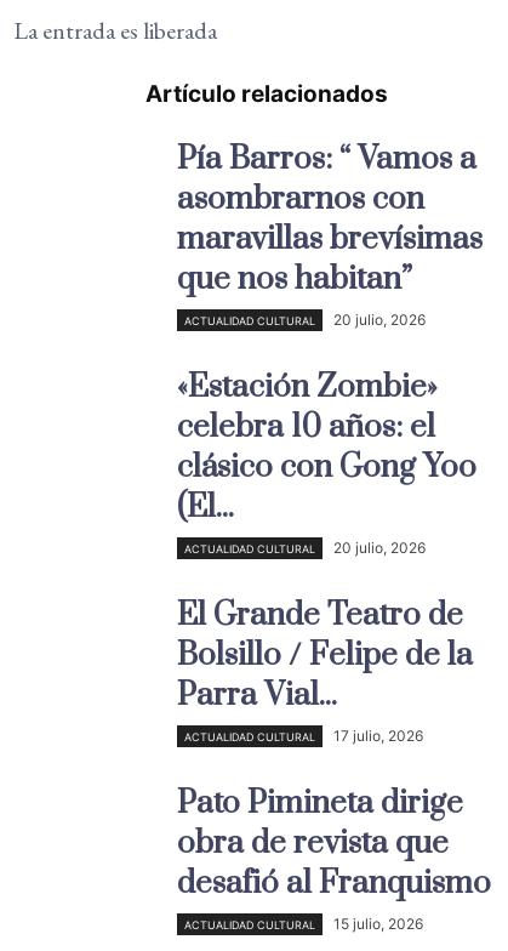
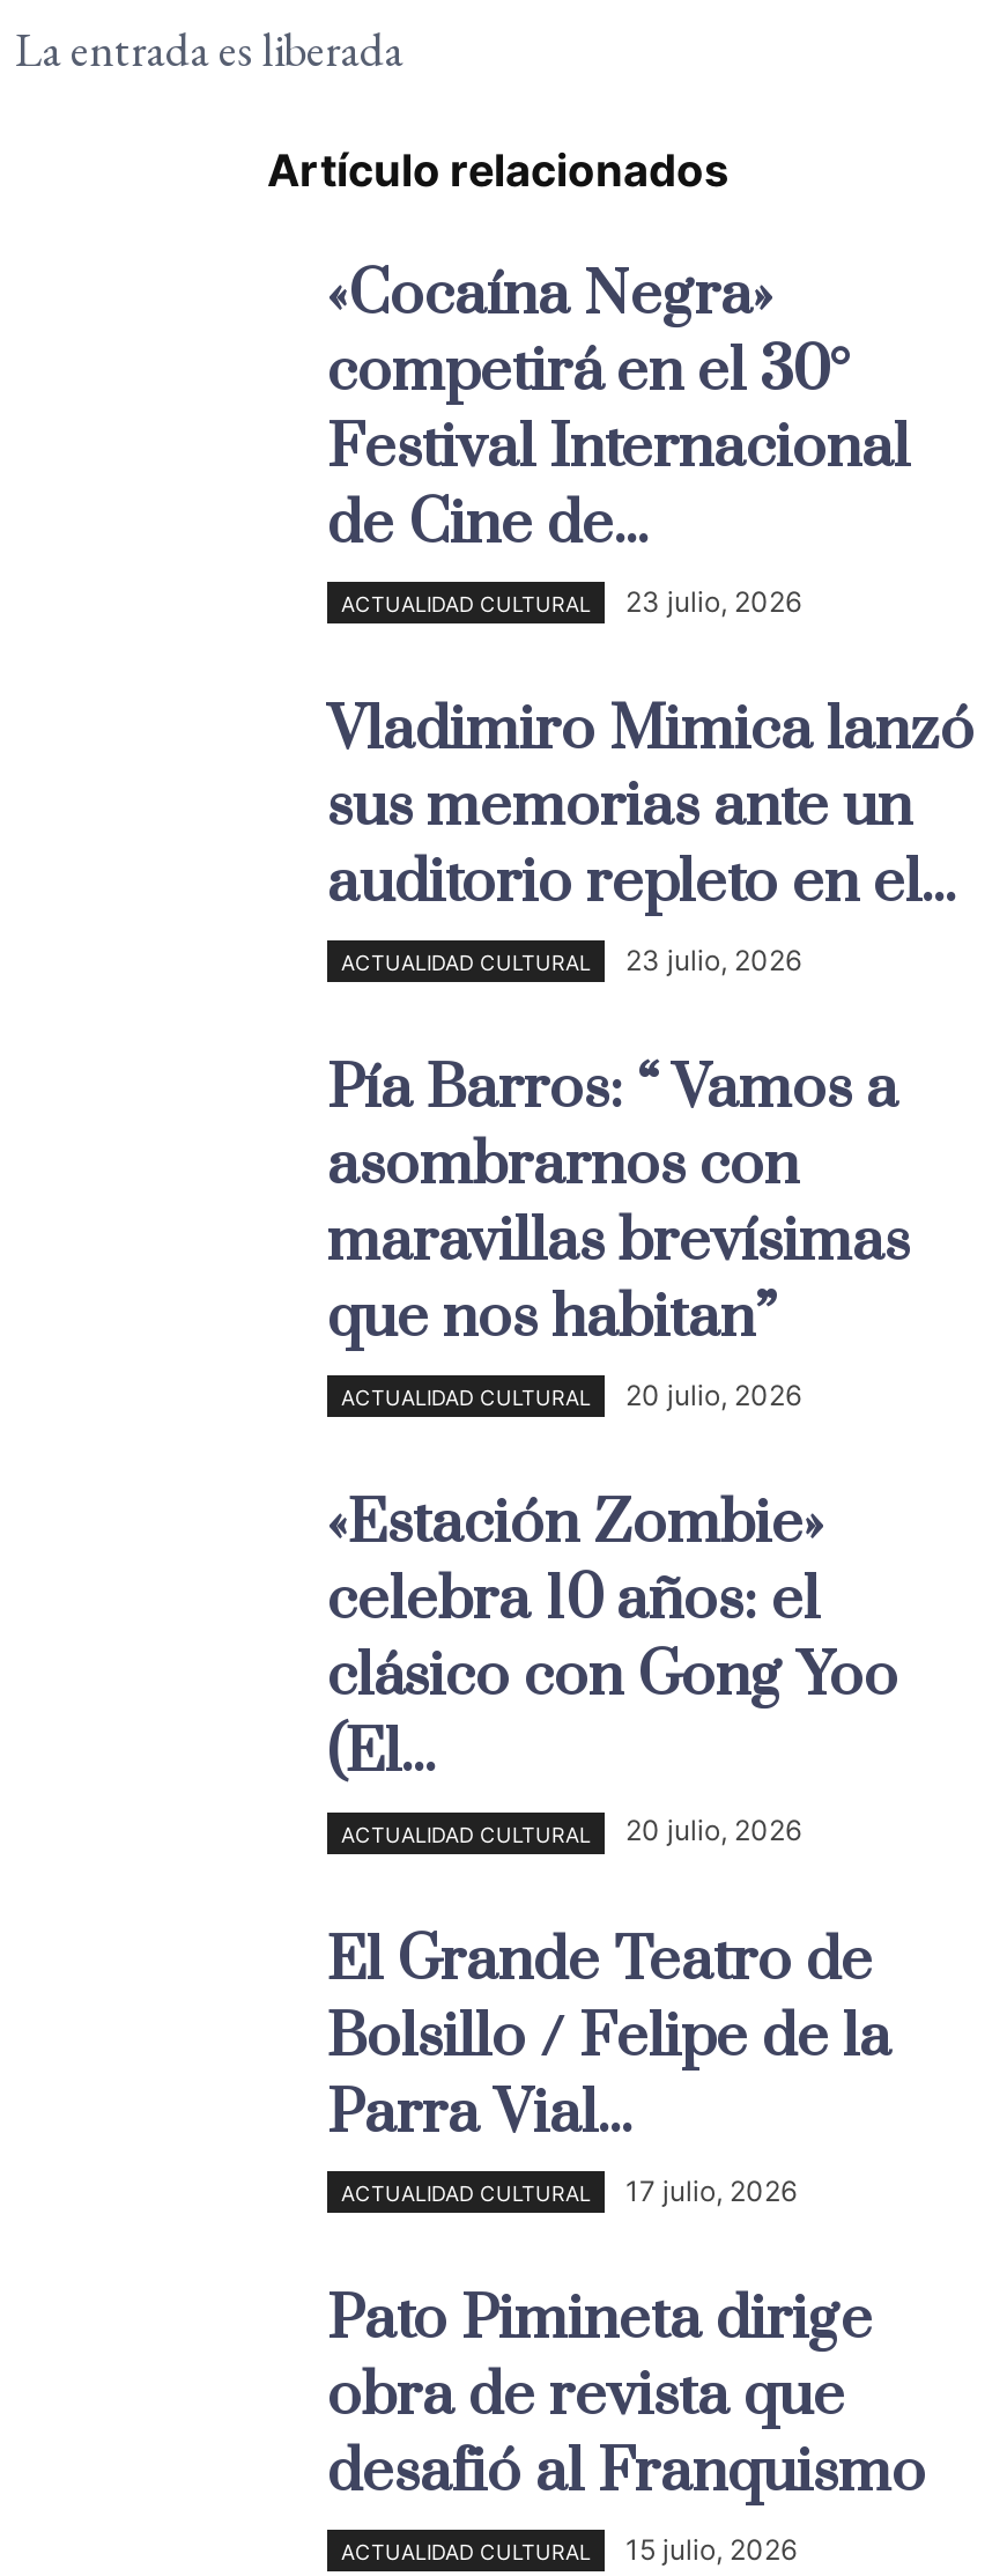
+ «Cocaína Negra»
+ competirá en el 30°
+ Festival Internacional
+ de Cine de...
+ ACTUALIDAD CULTURAL
+ 23 julio, 2026
+ Vladimiro Mimica lanzó
+ sus memorias ante un
+ auditorio repleto en el...
+ ACTUALIDAD CULTURAL
+ 23 julio, 2026
